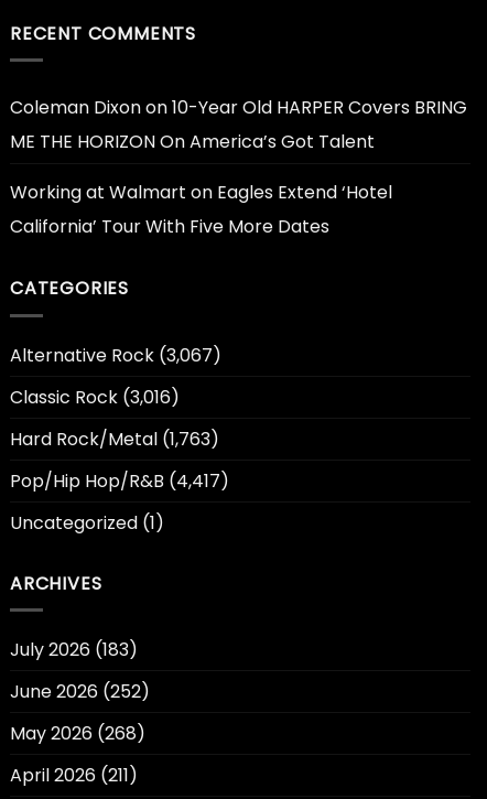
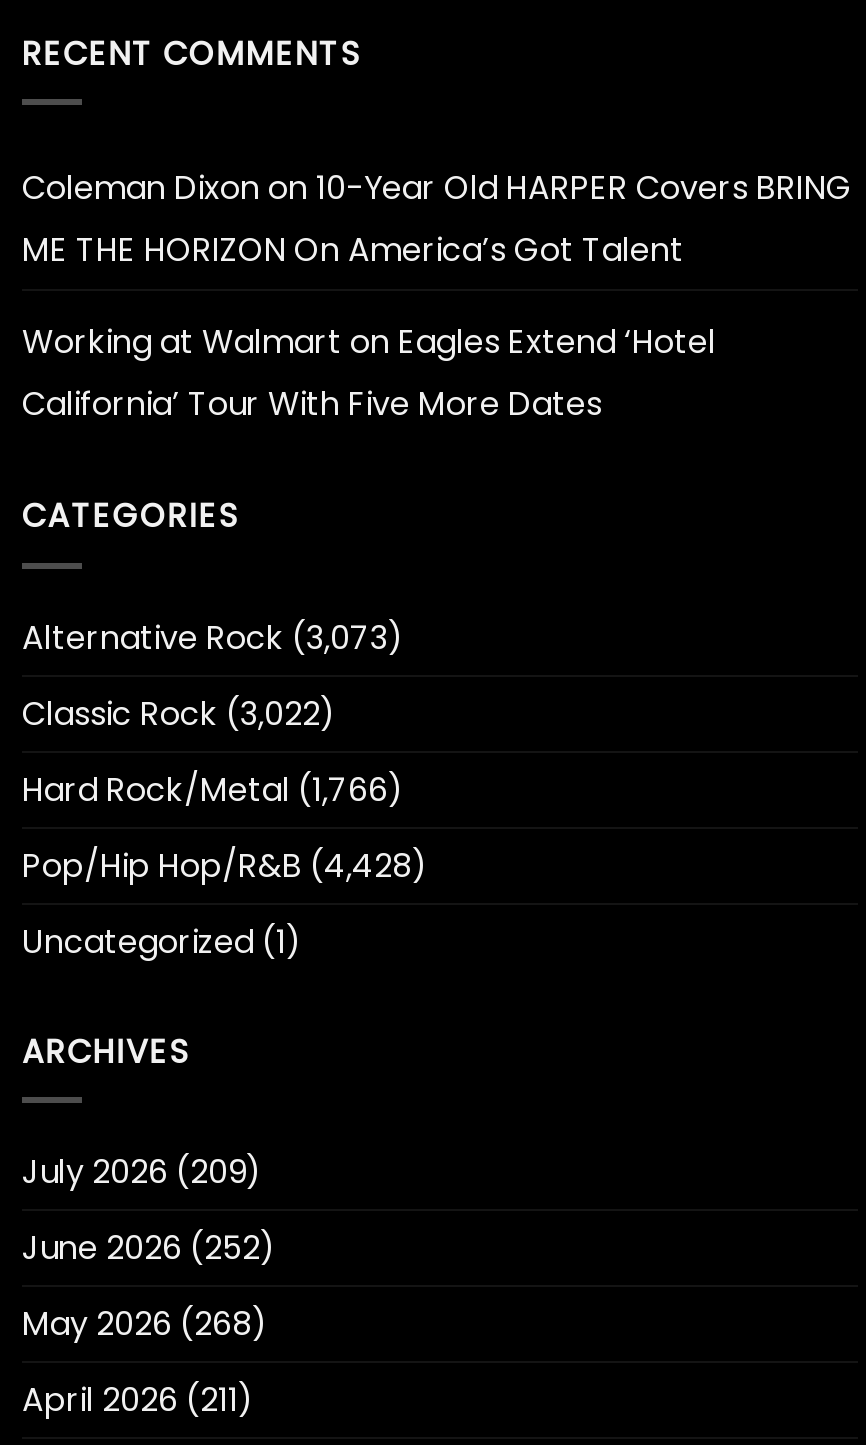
- Alternative Rock (3,067)
+ Alternative Rock (3,073)

- Classic Rock (3,016)
+ Classic Rock (3,022)

- Hard Rock/Metal (1,763)
+ Hard Rock/Metal (1,766)

- Pop/Hip Hop/R&B (4,417)
+ Pop/Hip Hop/R&B (4,428)

- July 2026 (183)
+ July 2026 (209)
